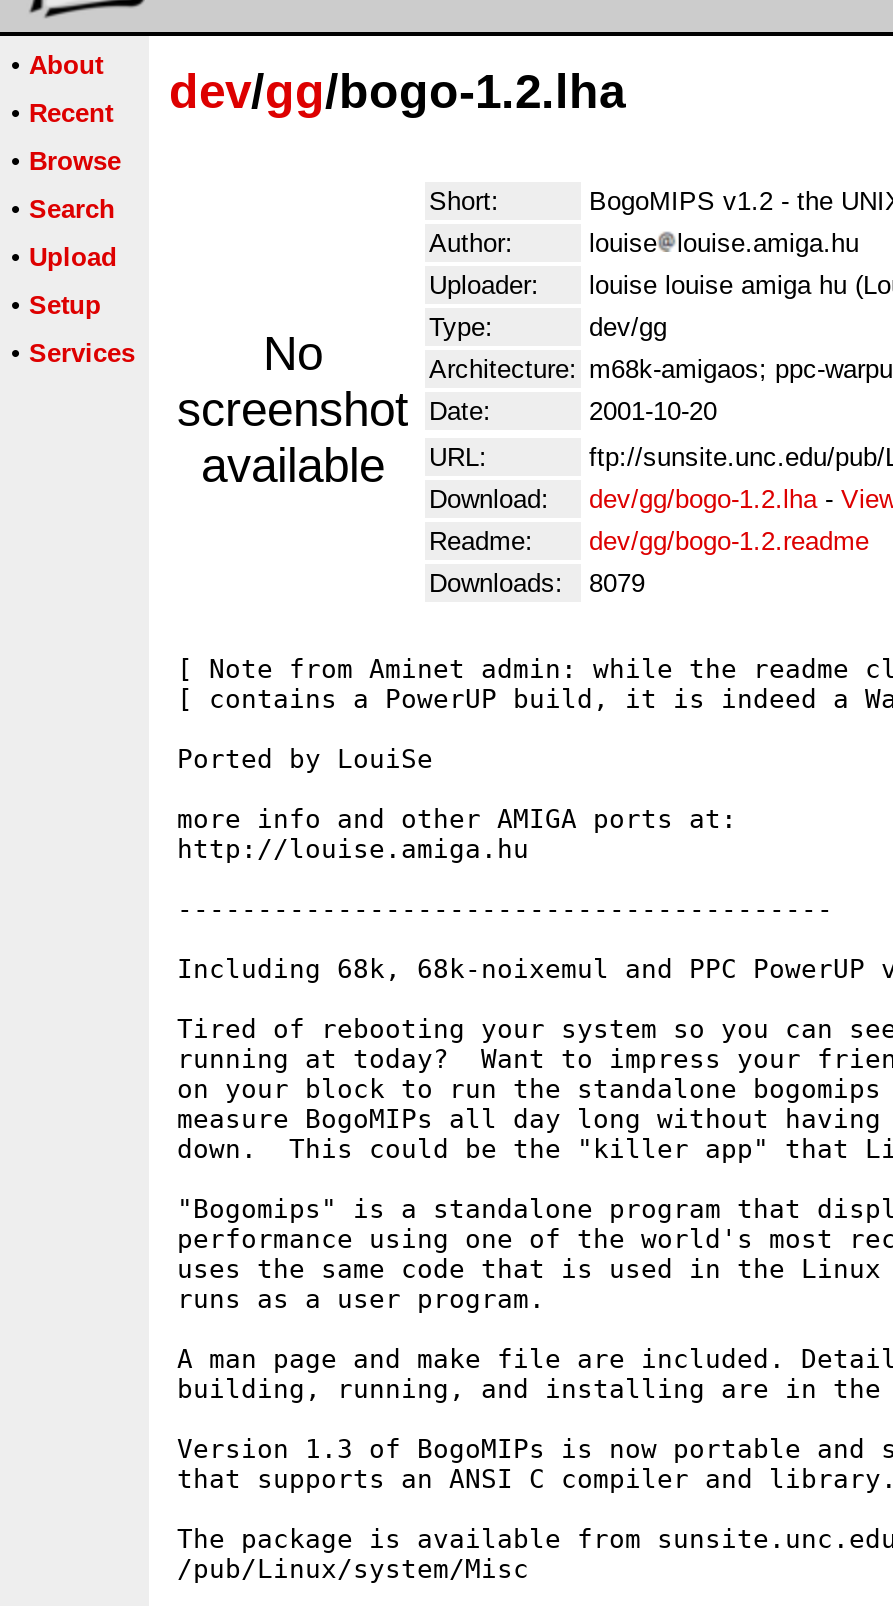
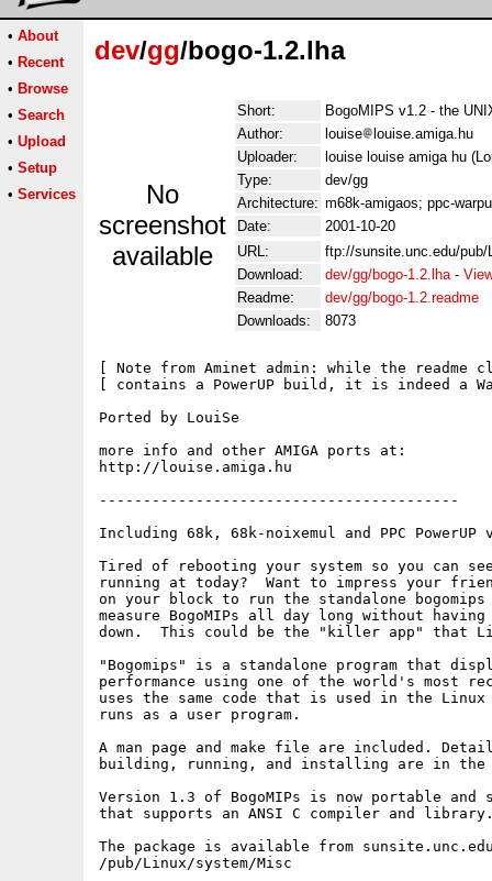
- Downloads: 8079
+ Downloads: 8073
